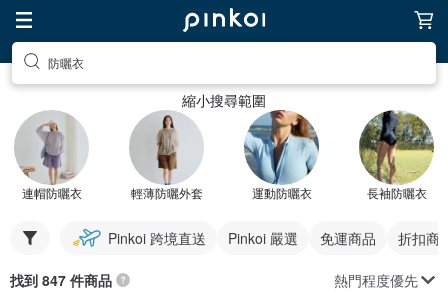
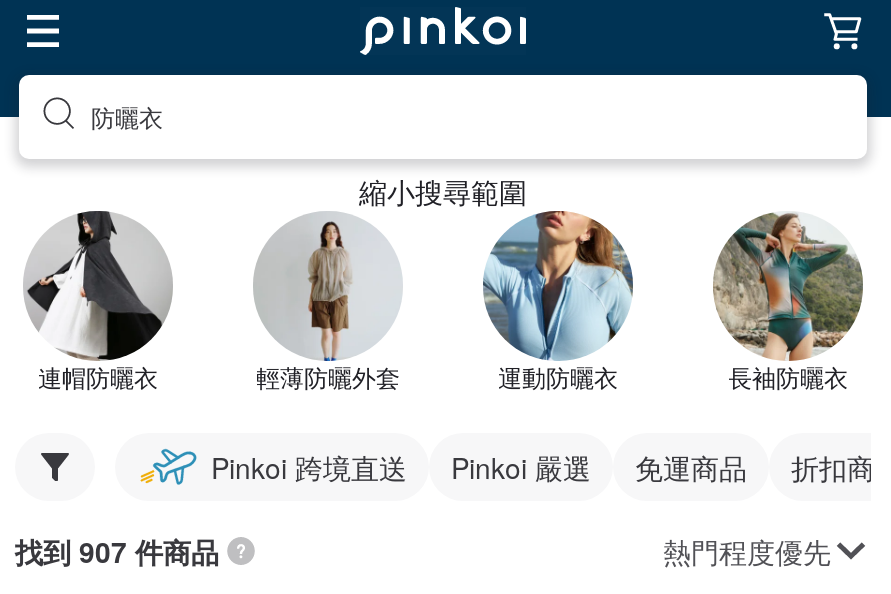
- [image]
+ [image]

- [image]
+ [image]

- 找到 847 件商品
+ 找到 907 件商品
